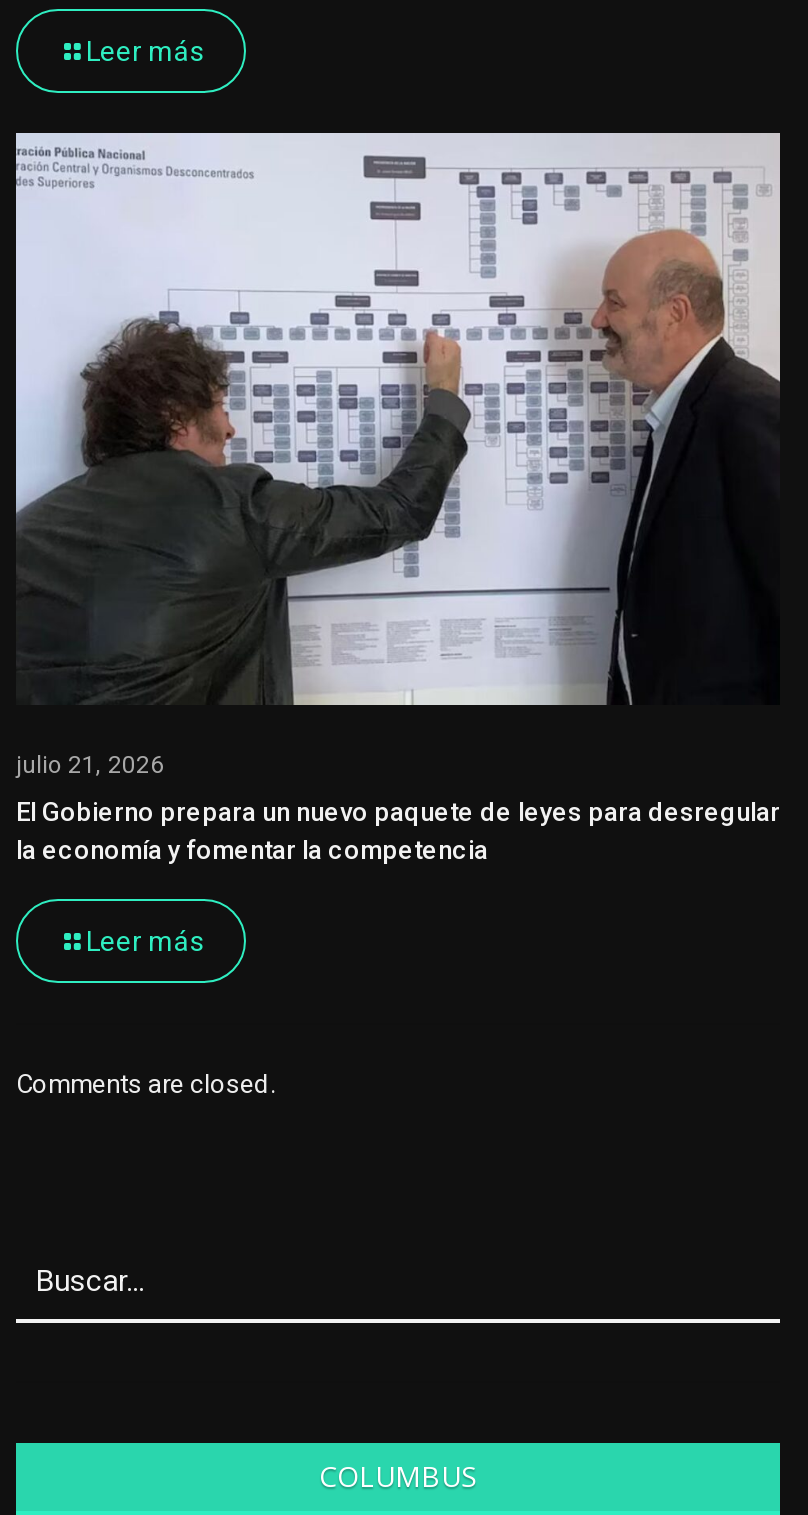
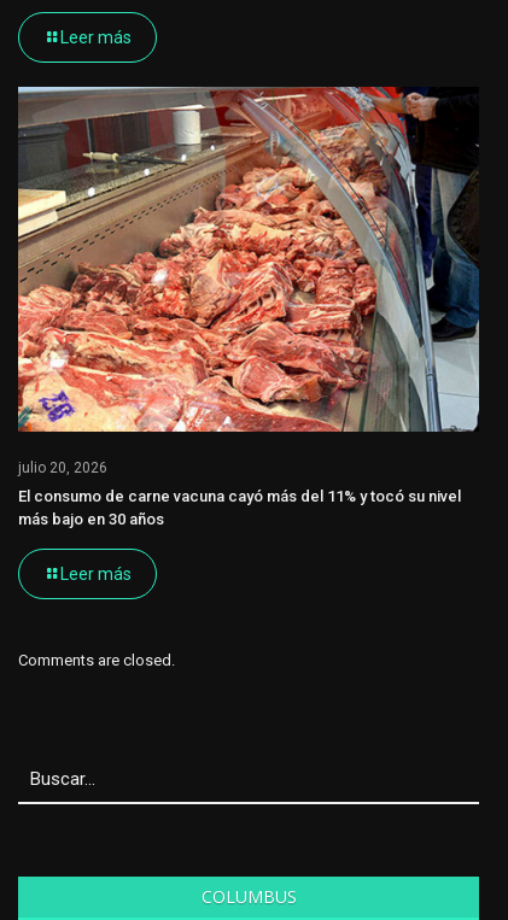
- [image]
- julio 21, 2026
+ [image]
+ julio 20, 2026

- El Gobierno prepara un nuevo paquete de leyes para desregular
- la economía y fomentar la competencia
+ El consumo de carne vacuna cayó más del 11% y tocó su nivel
+ más bajo en 30 años
